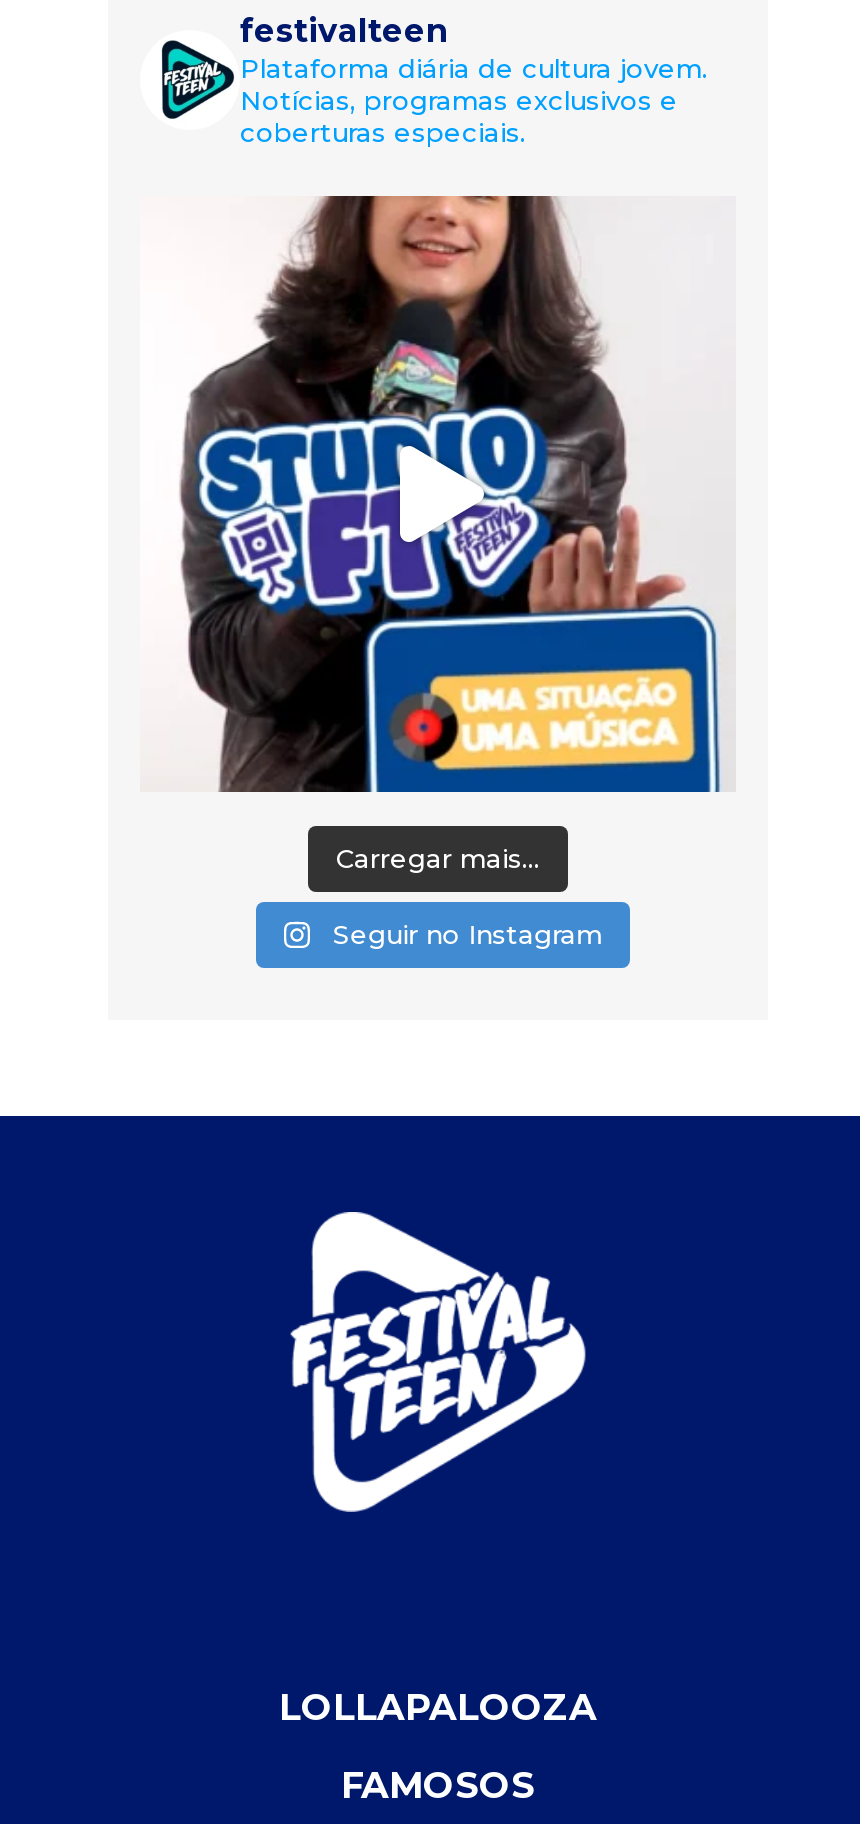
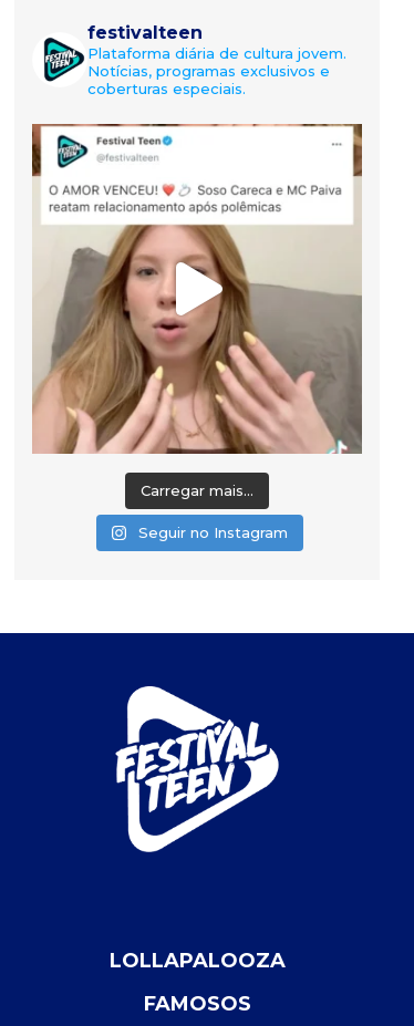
- [image]
+ [image]
